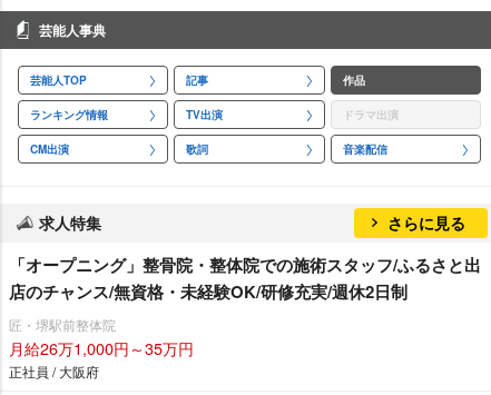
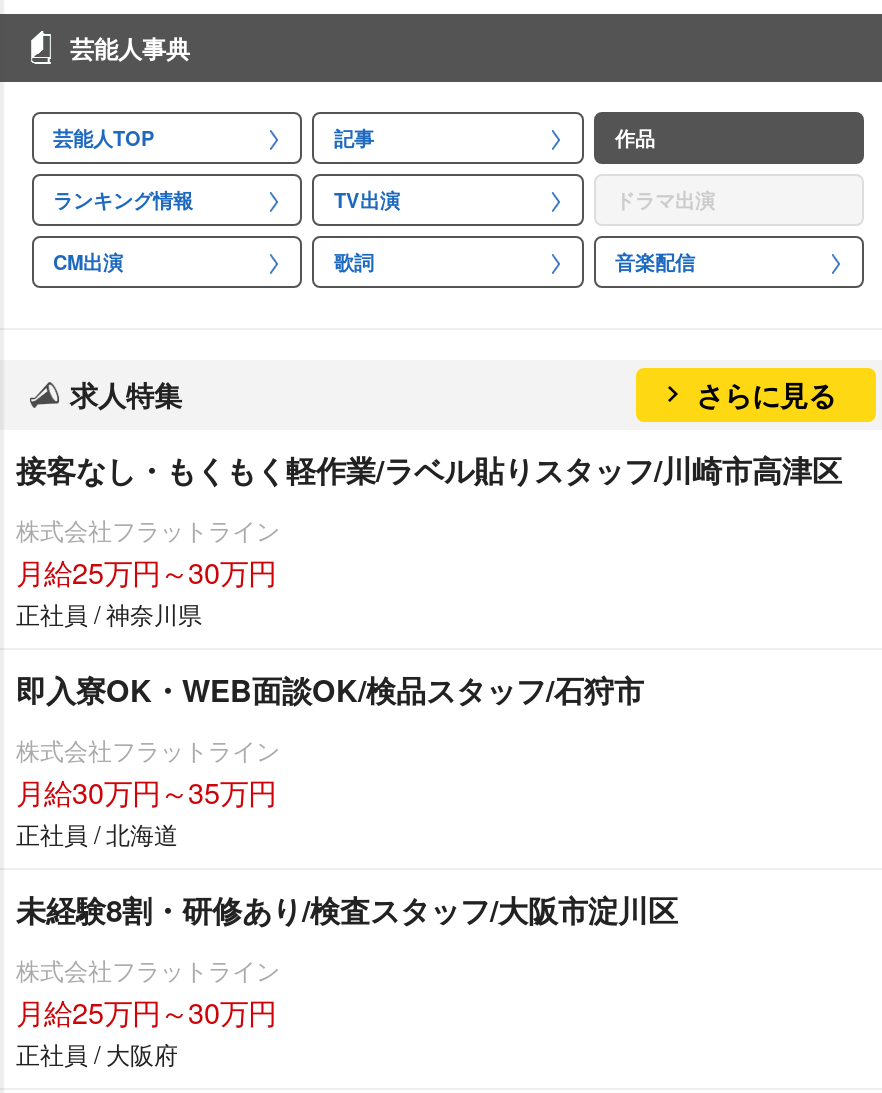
- 「オープニング」整骨院・整体院での施術スタッフ/ふるさと出
- 店のチャンス/無資格・未経験OK/研修充実/週休2日制
- 匠・堺駅前整体院
- 月給26万1,000円～35万円
+ 接客なし・もくもく軽作業/ラベル貼りスタッフ/川崎市高津区
+ 株式会社フラットライン
+ 月給25万円～30万円
+ 正社員 / 神奈川県
+ 即入寮OK・WEB面談OK/検品スタッフ/石狩市
+ 株式会社フラットライン
+ 月給30万円～35万円
+ 正社員 / 北海道
+ 未経験8割・研修あり/検査スタッフ/大阪市淀川区
+ 株式会社フラットライン
+ 月給25万円～30万円
